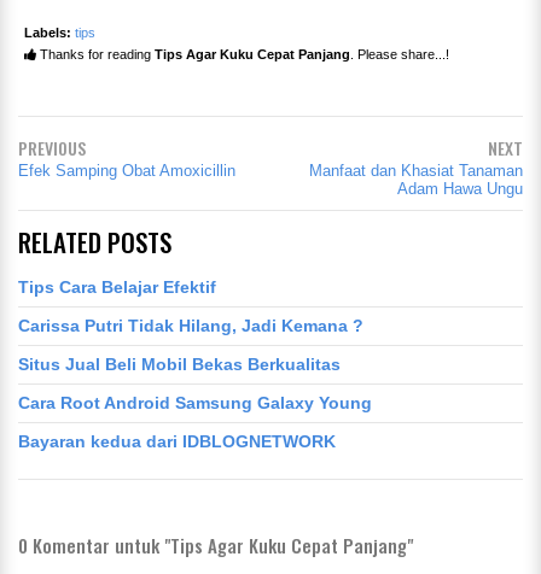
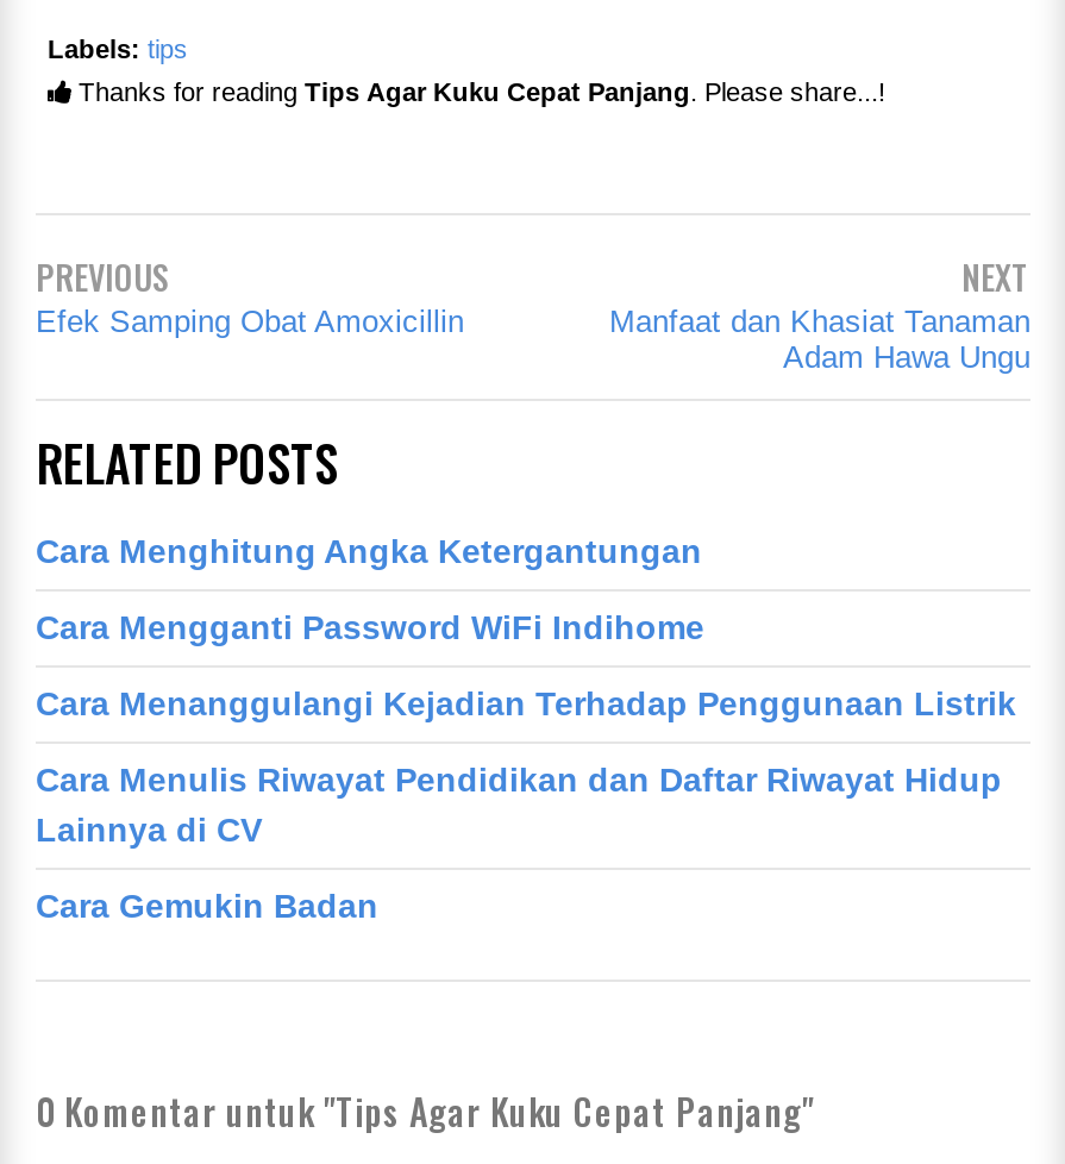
- Tips Cara Belajar Efektif
+ Cara Menghitung Angka Ketergantungan

- Carissa Putri Tidak Hilang, Jadi Kemana ?
+ Cara Mengganti Password WiFi Indihome

- Situs Jual Beli Mobil Bekas Berkualitas
+ Cara Menanggulangi Kejadian Terhadap Penggunaan Listrik

- Cara Root Android Samsung Galaxy Young
+ Cara Menulis Riwayat Pendidikan dan Daftar Riwayat Hidup
+ Lainnya di CV

- Bayaran kedua dari IDBLOGNETWORK
+ Cara Gemukin Badan
